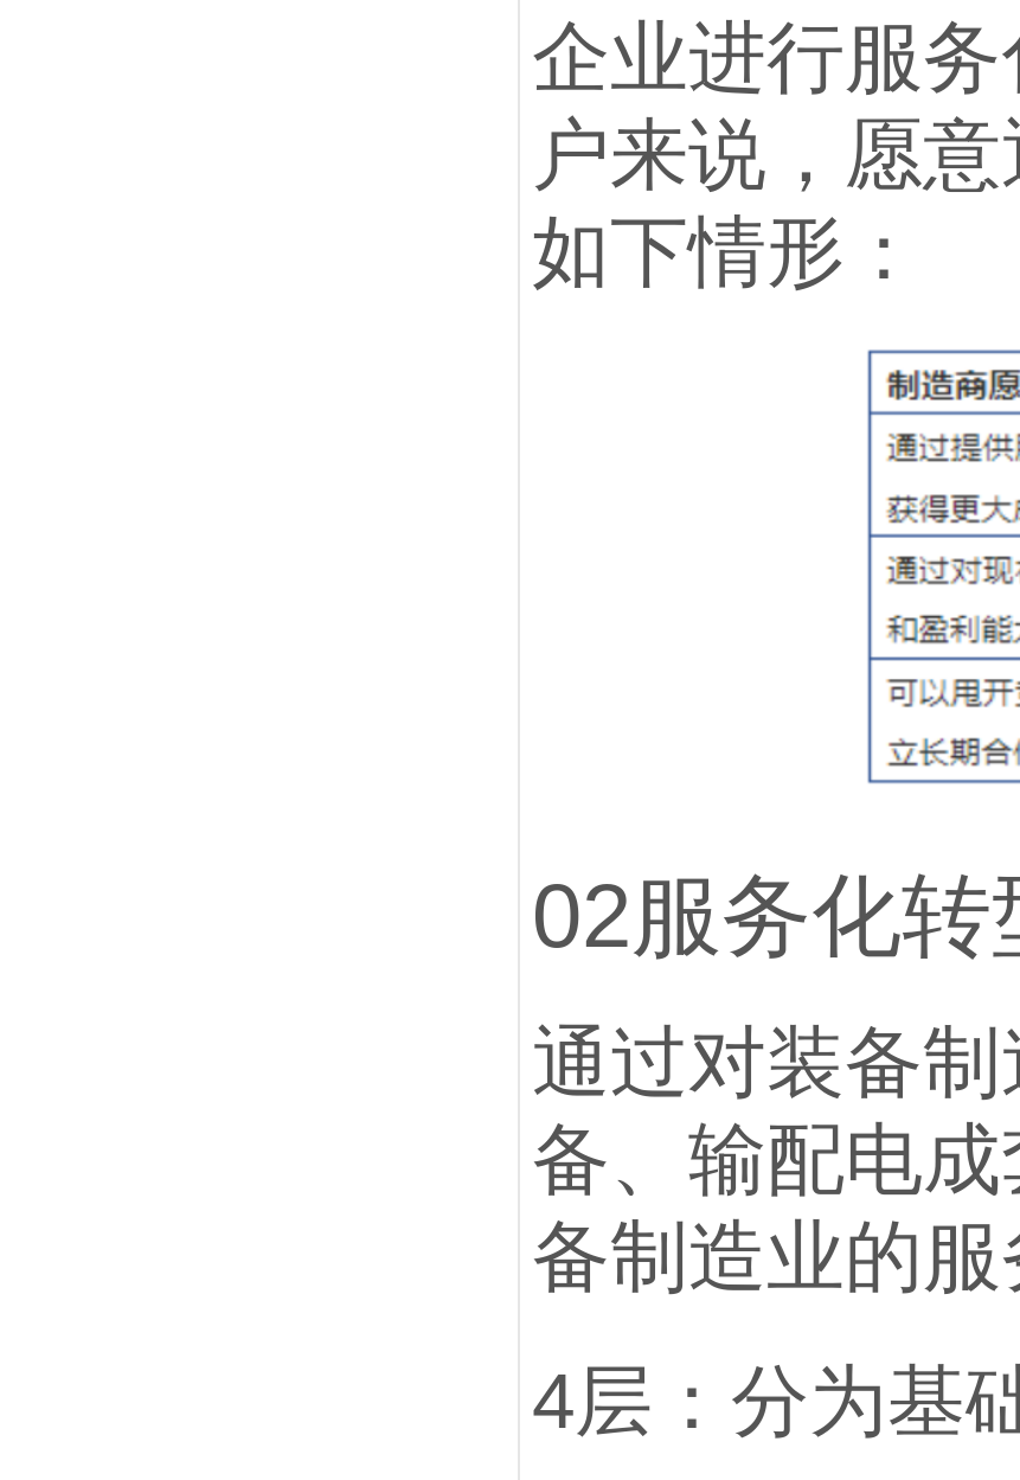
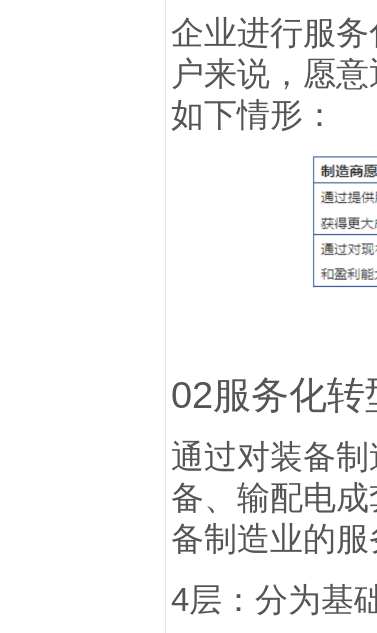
- [image]
